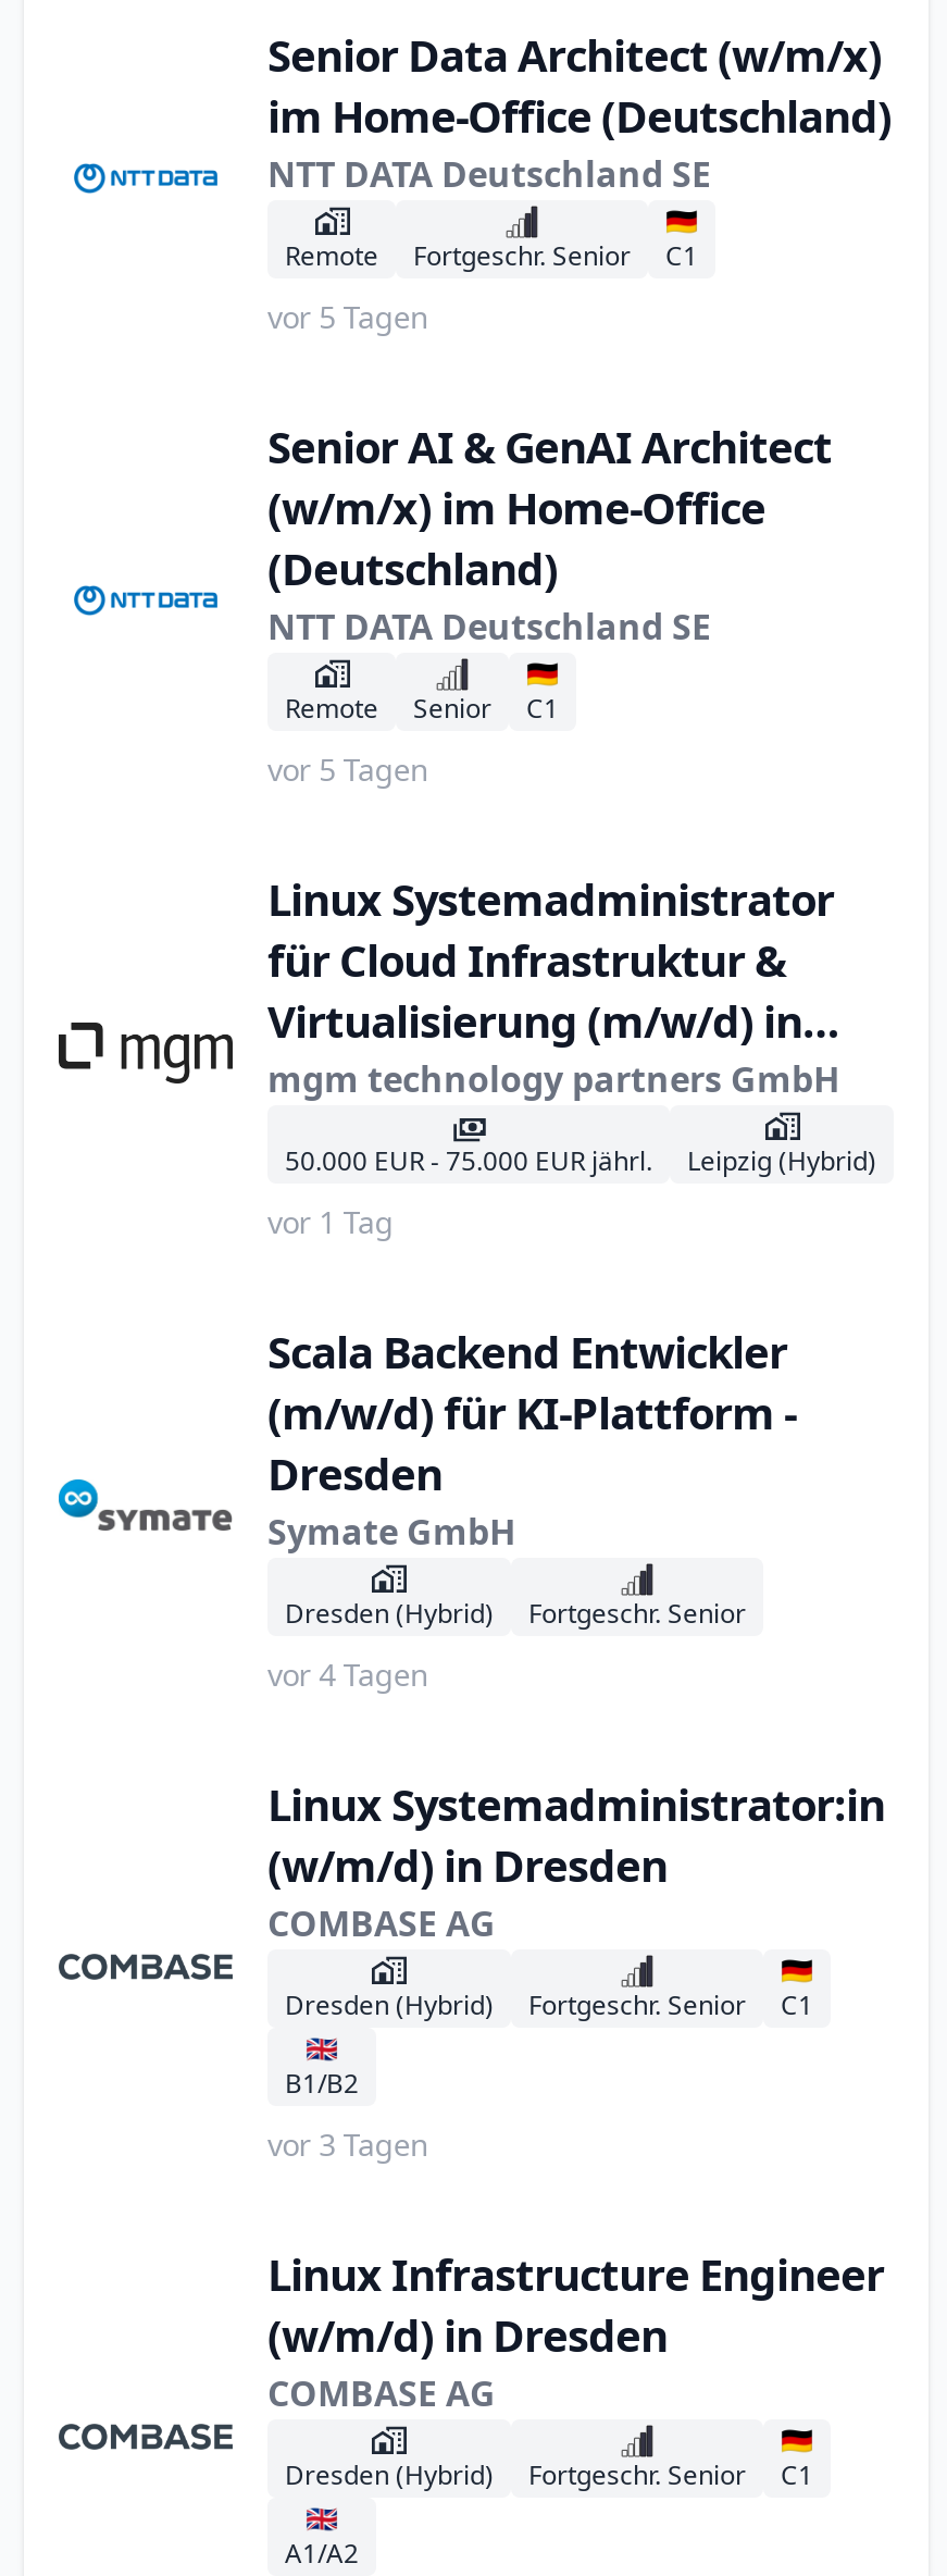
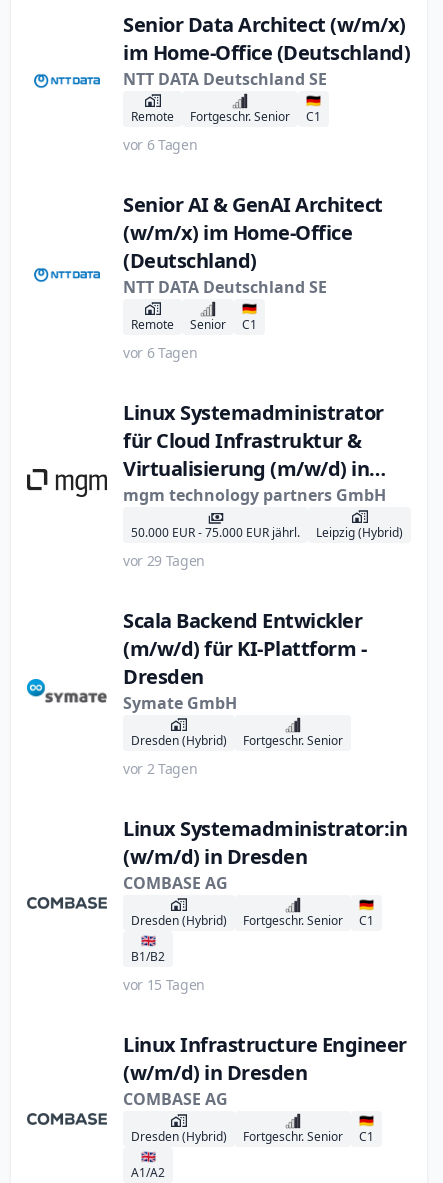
- vor 5 Tagen
+ vor 6 Tagen

- vor 5 Tagen
+ vor 6 Tagen

- vor 1 Tag
+ vor 29 Tagen

- vor 4 Tagen
+ vor 2 Tagen

- vor 3 Tagen
+ vor 15 Tagen
